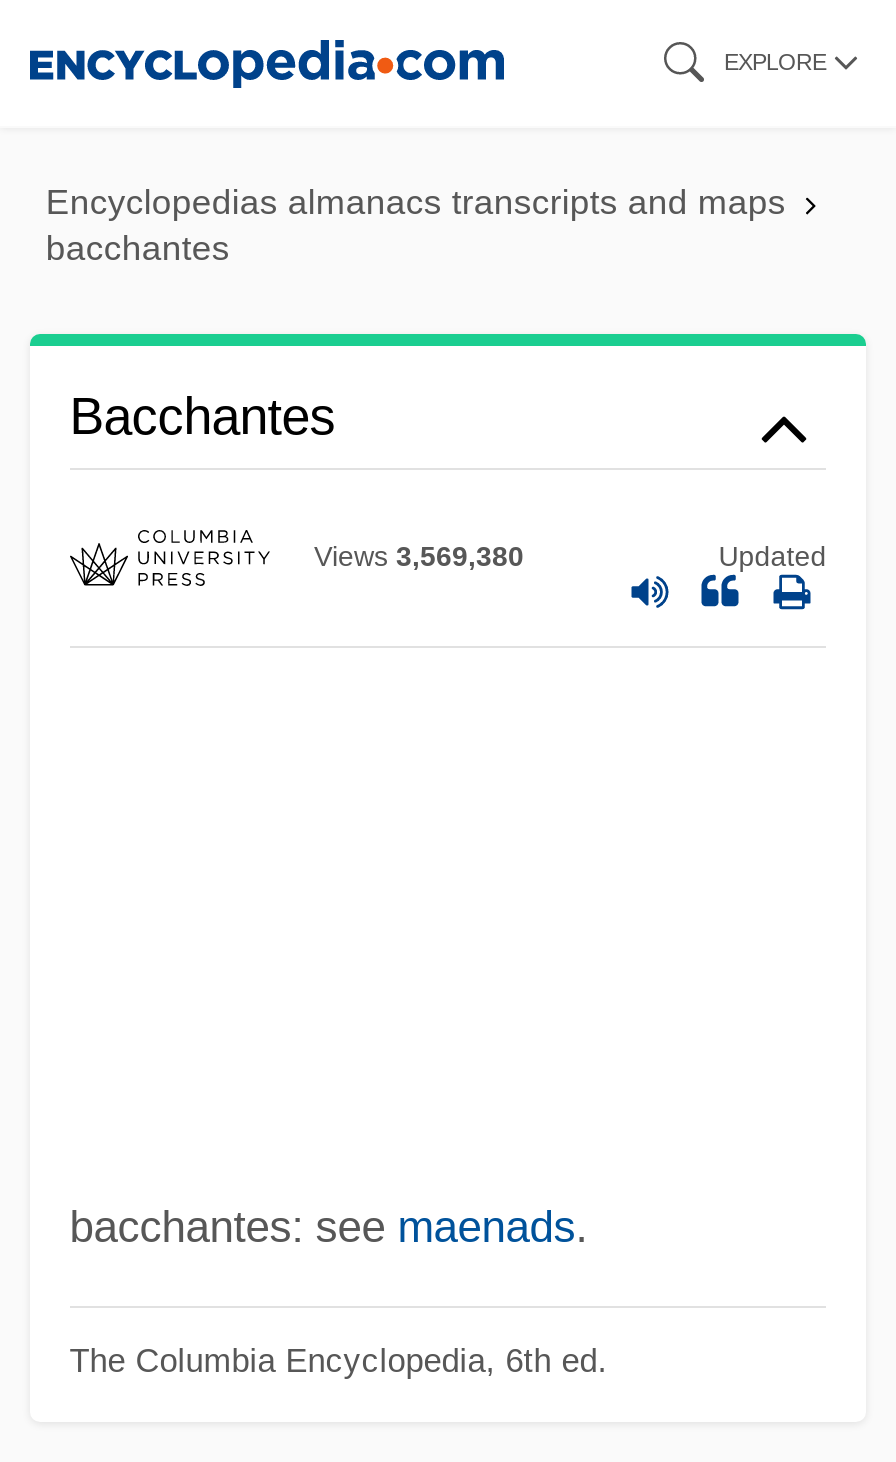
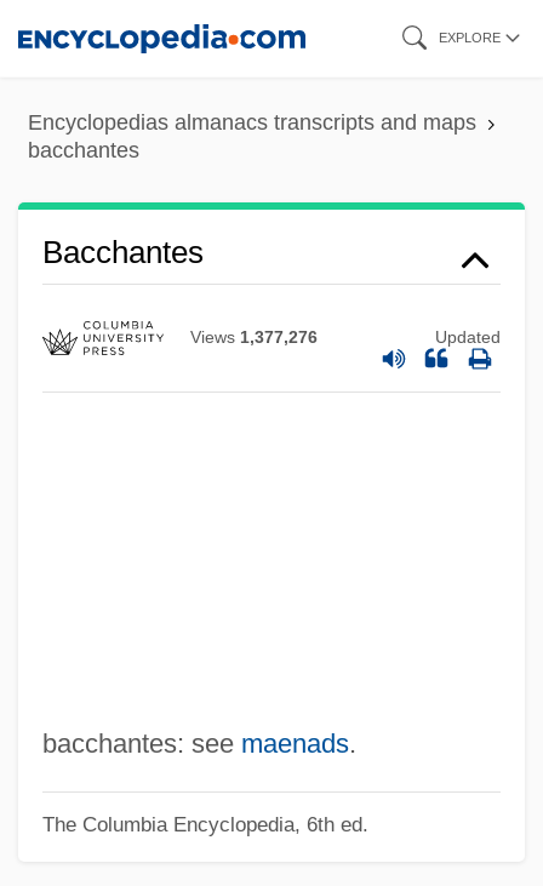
- Views 3,569,380
+ Views 1,377,276
